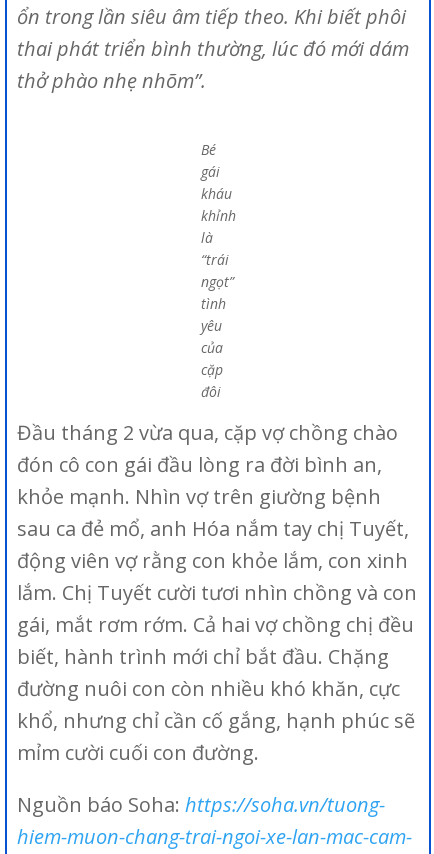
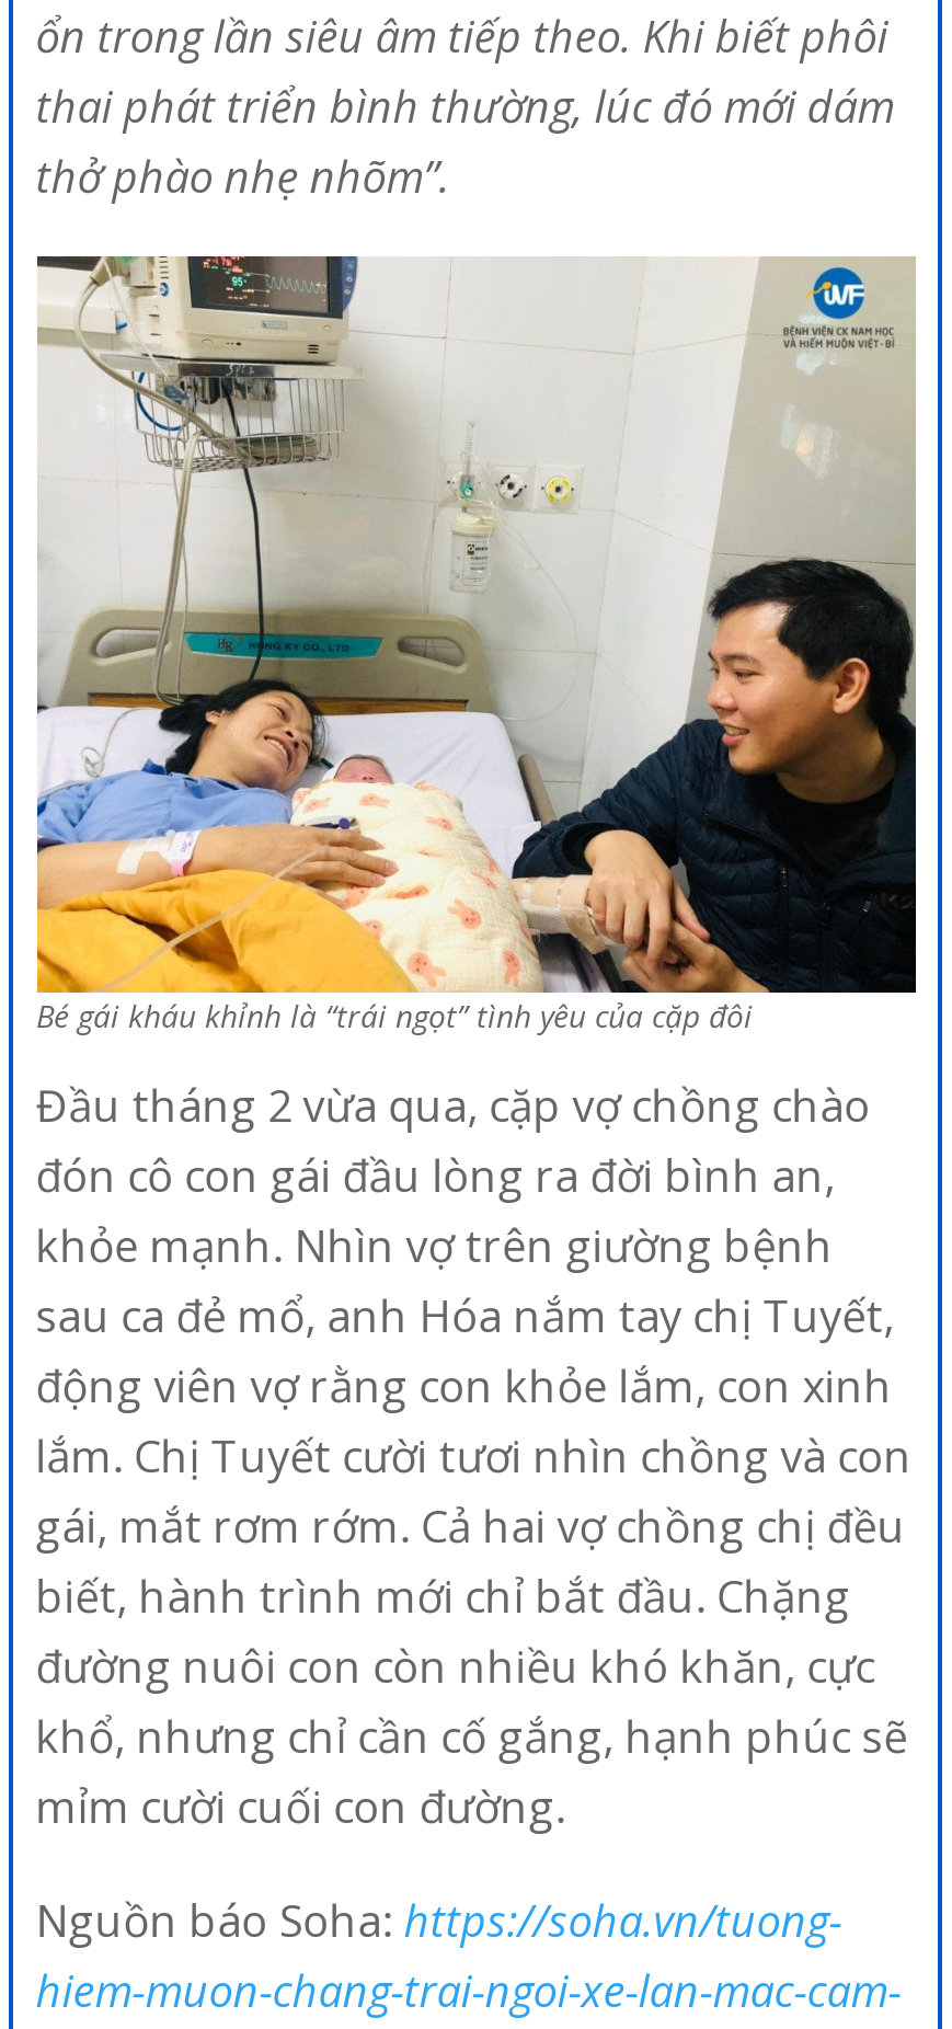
+ [image]
